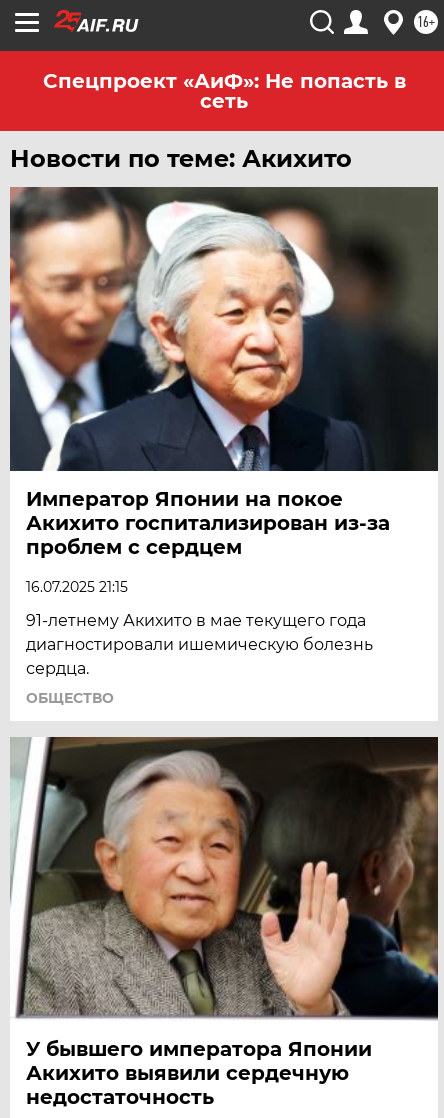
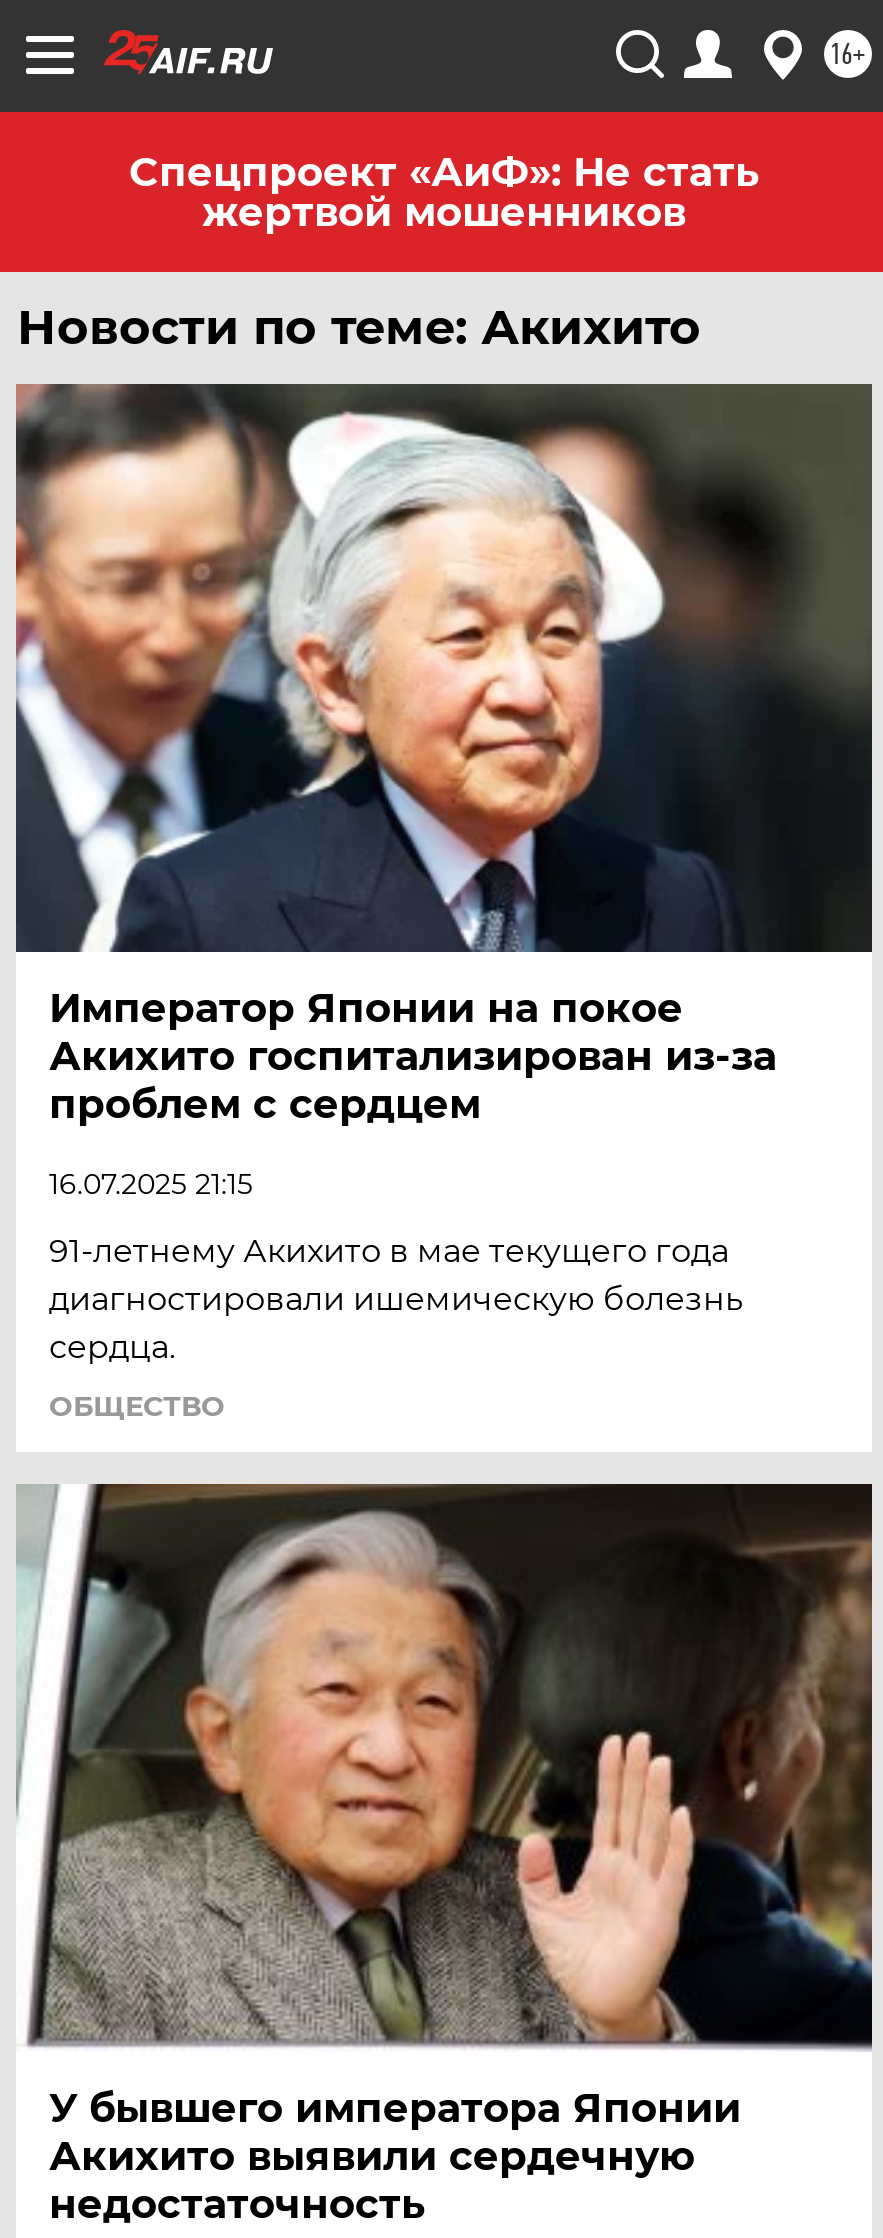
- Спецпроект «АиФ»: Не попасть в
- сеть
+ Спецпроект «АиФ»: Не стать
+ жертвой мошенников
